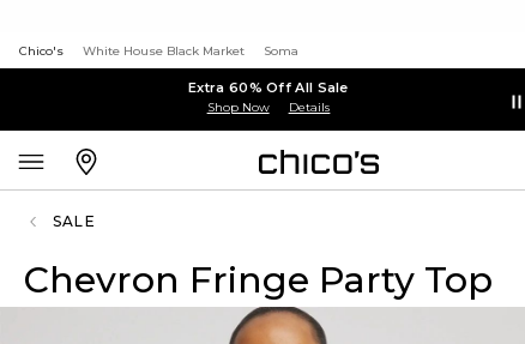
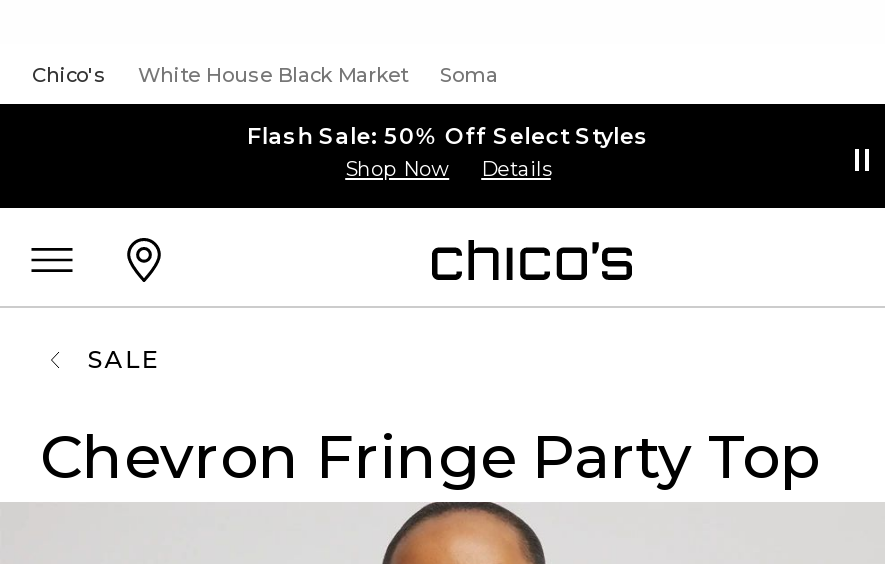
- Extra 60% Off All Sale
+ Flash Sale: 50% Off Select Styles
